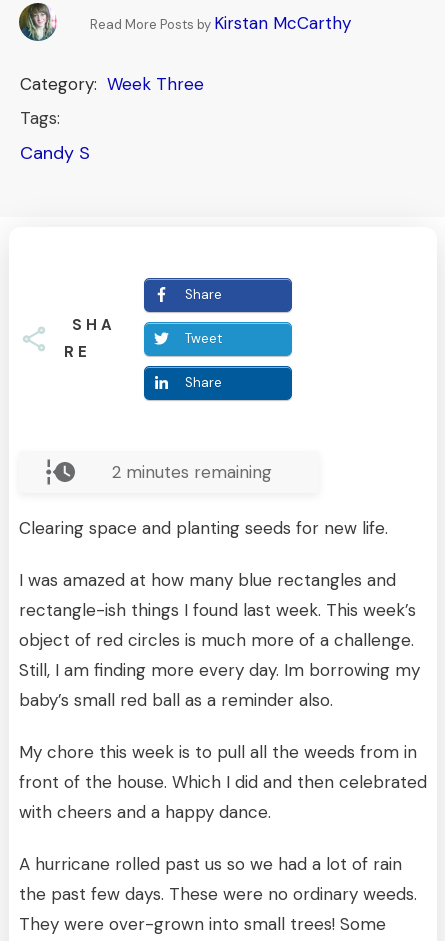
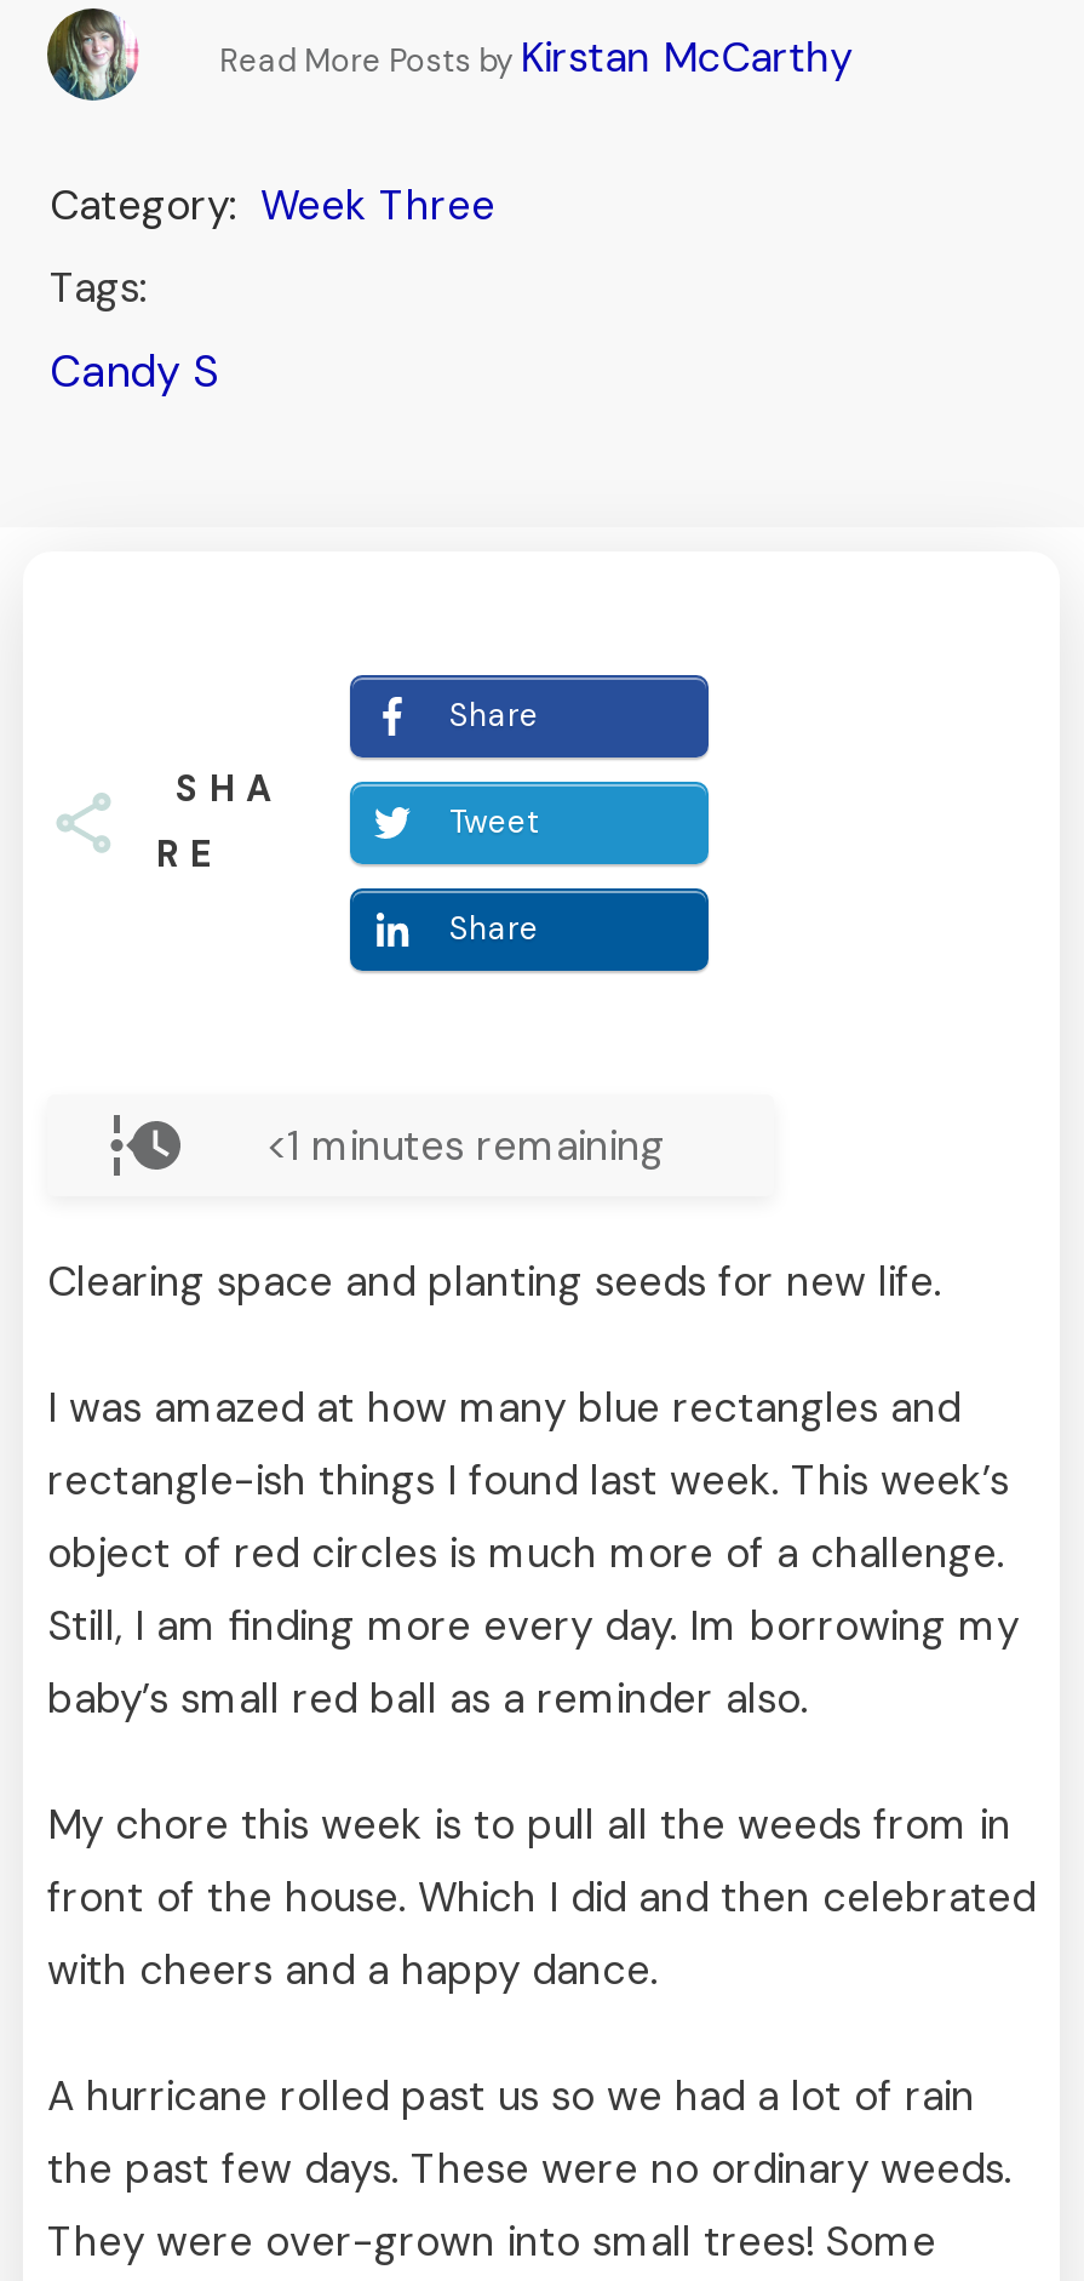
- 2 minutes remaining
+ <1 minutes remaining
